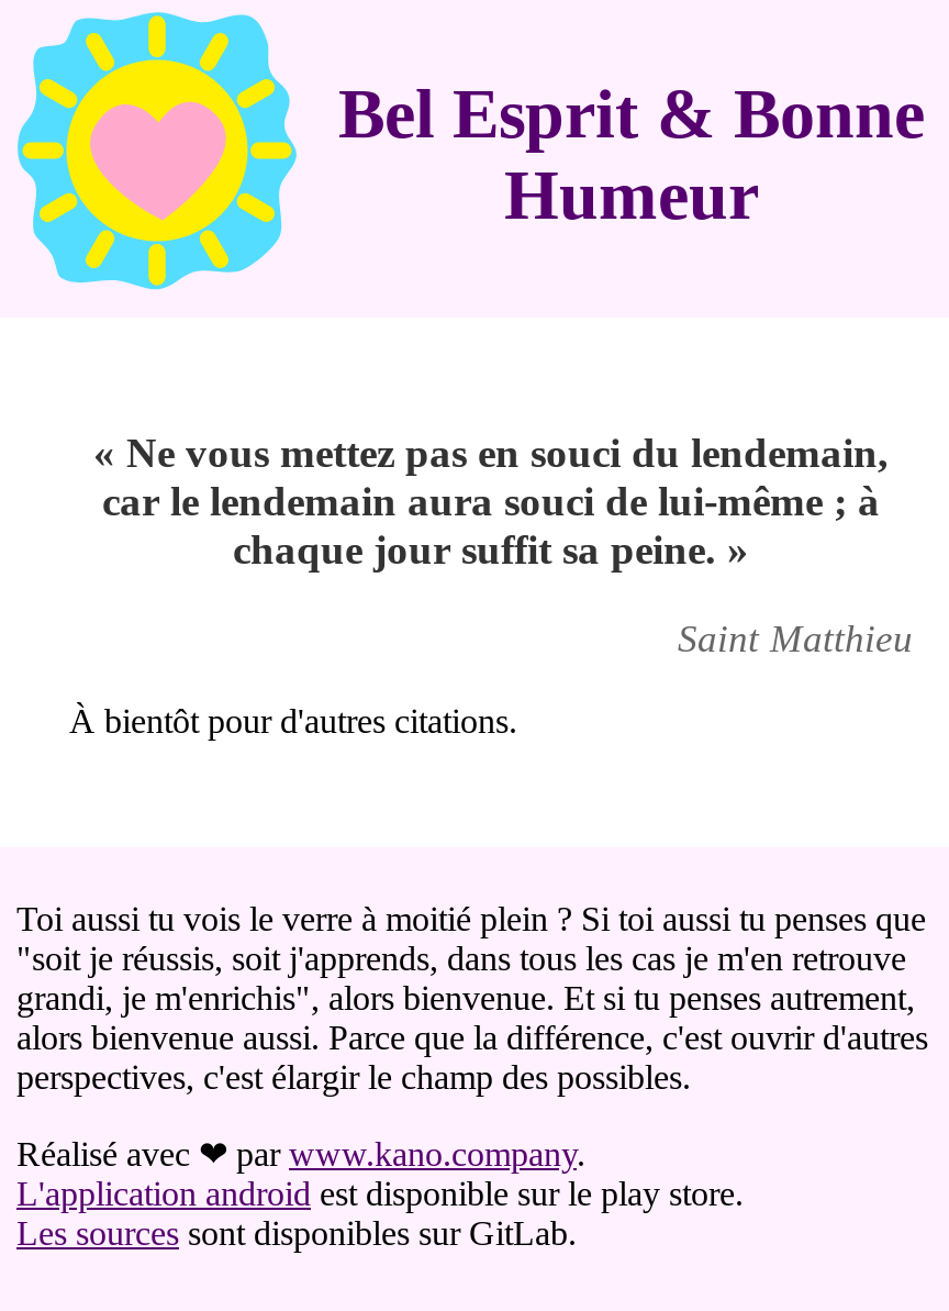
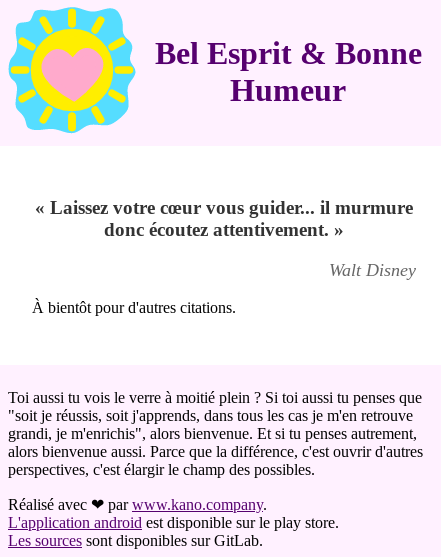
- «Ne vous mettez pas en souci du lendemain,
- car le lendemain aura souci de lui-même ; à
- chaque jour suffit sa peine.»
+ «Laissez votre cœur vous guider... il murmure
+ donc écoutez attentivement.»

- Saint Matthieu
+ Walt Disney
